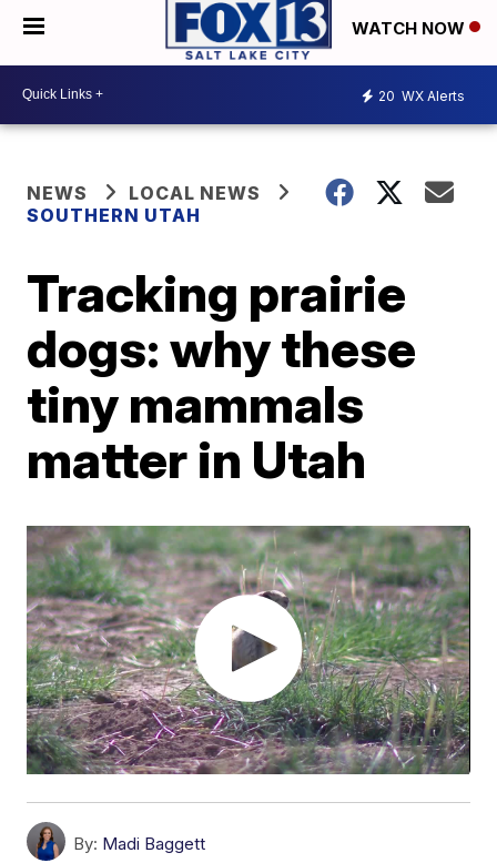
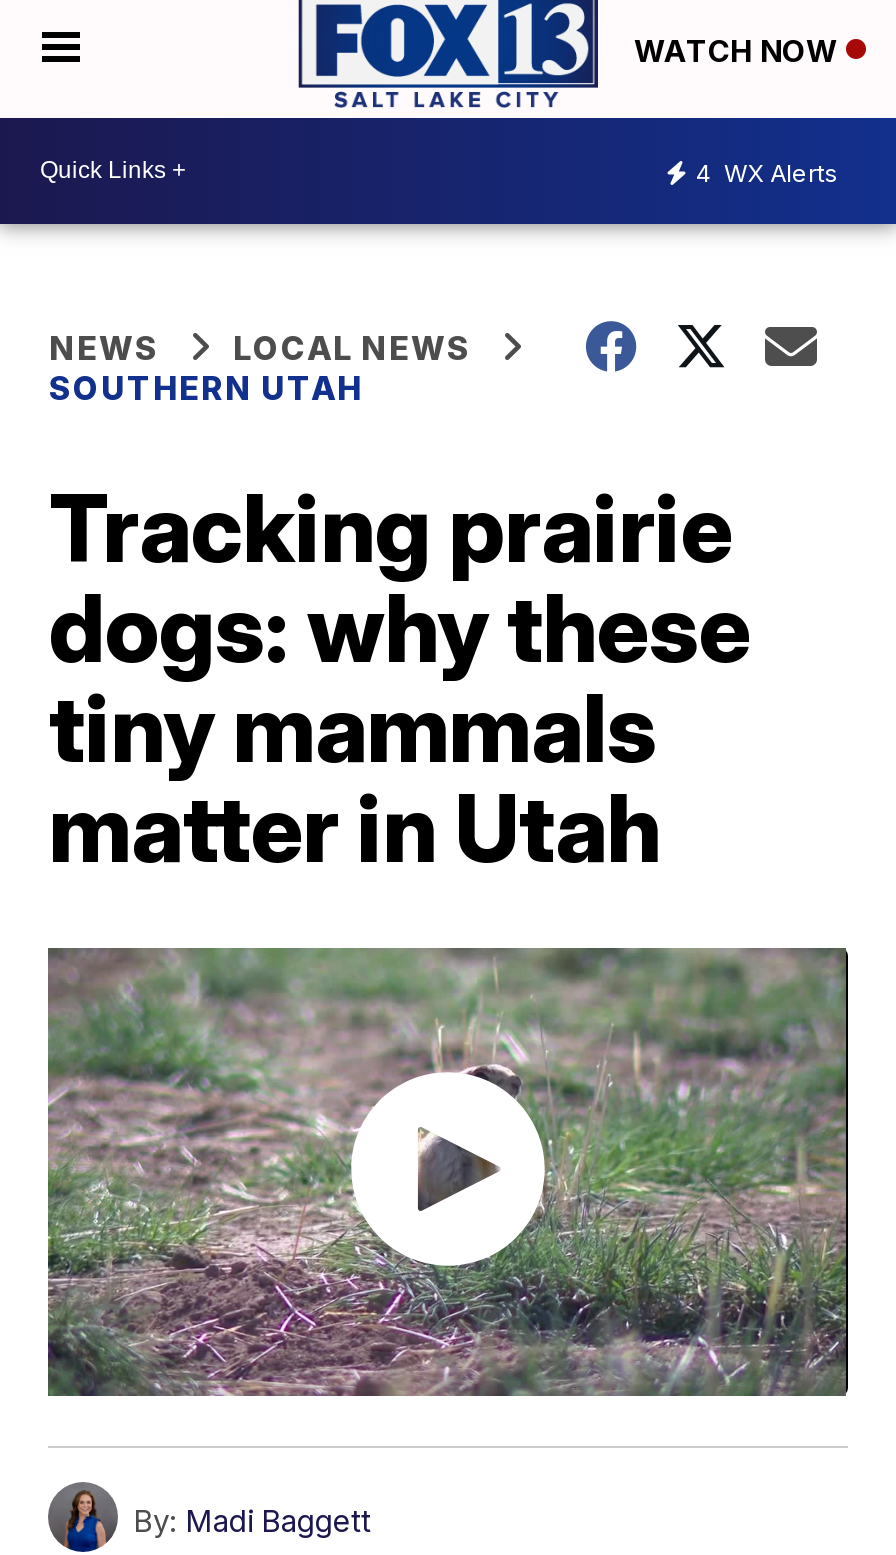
- 20 WX Alerts
+ 4 WX Alerts
